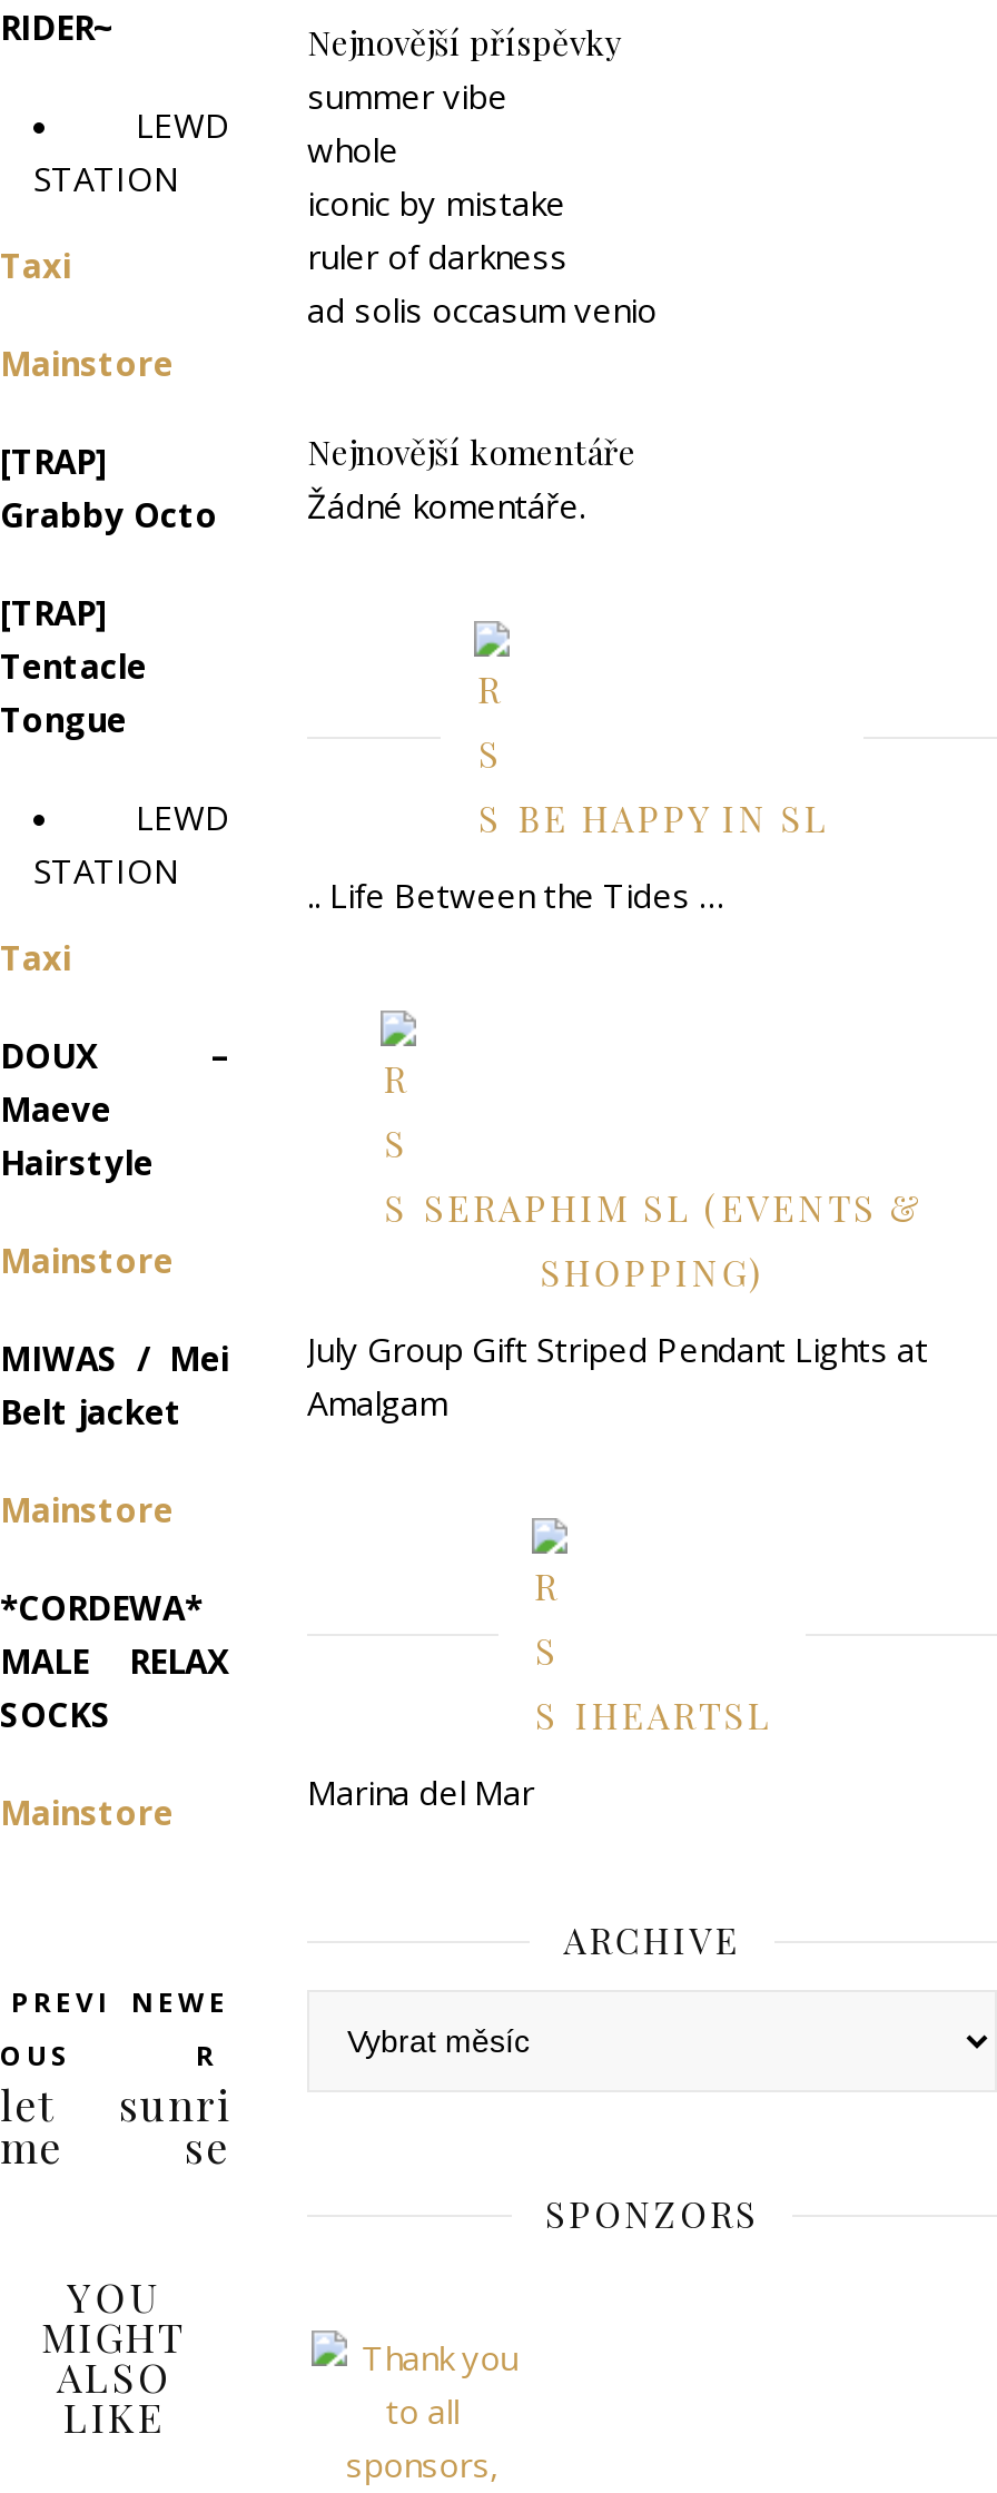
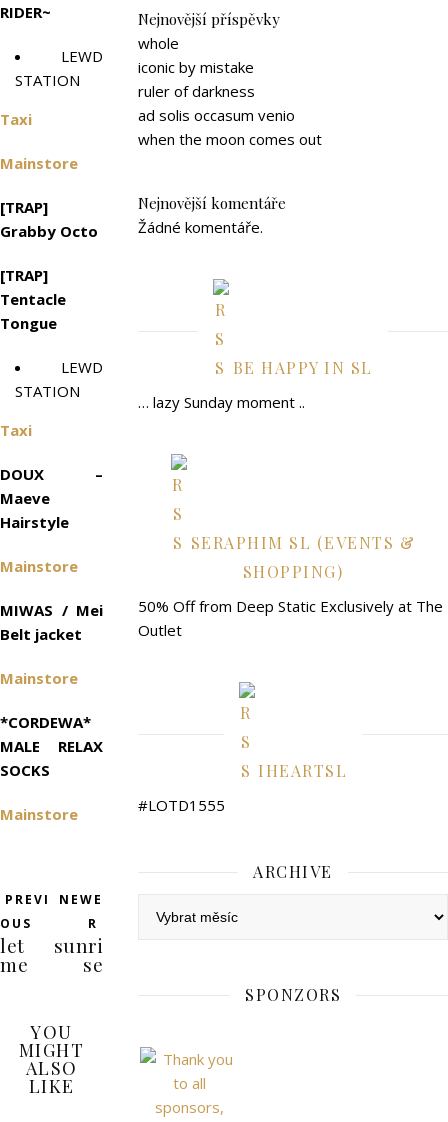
- summer vibe

moved up: whole | iconic by mistake | ruler of darkness | ad solis occasum venio

+ when the moon comes out

- .. Life Between the Tides …
+ … lazy Sunday moment ..

- July Group Gift Striped Pendant Lights at
- Amalgam
+ 50% Off from Deep Static Exclusively at The
+ Outlet

- Marina del Mar
+ #LOTD1555
